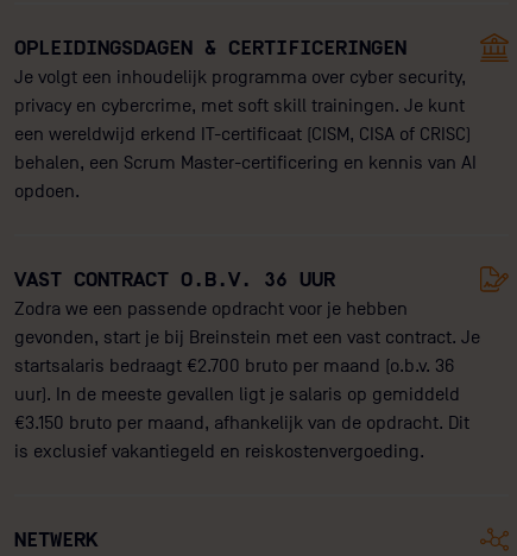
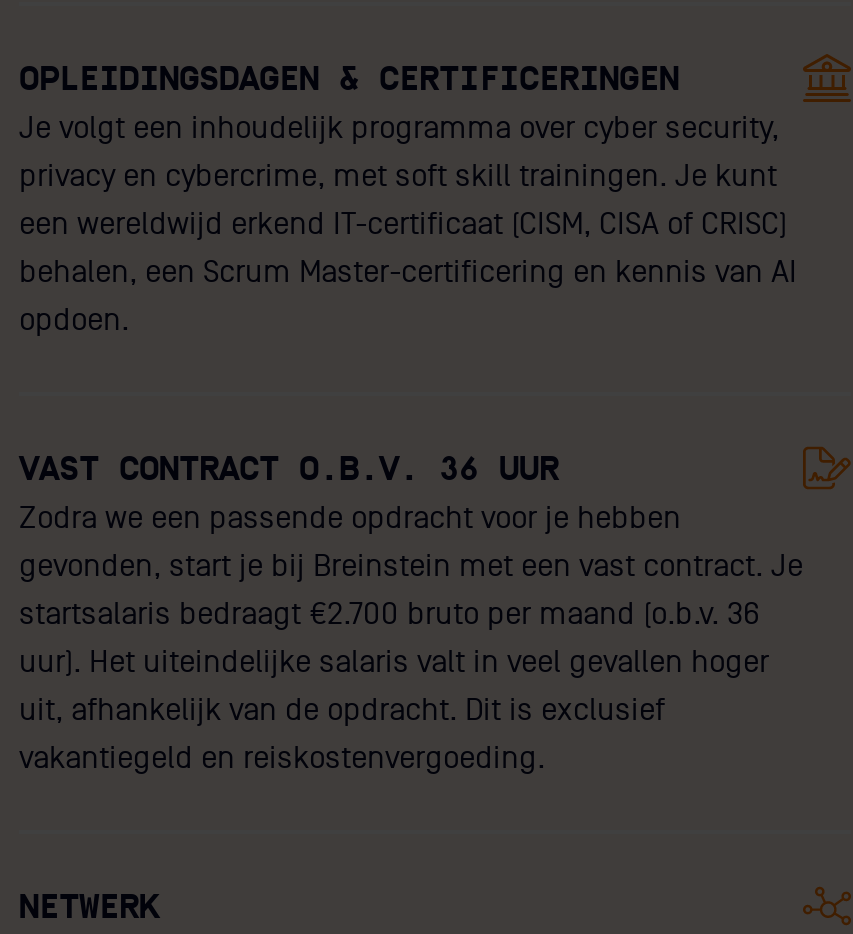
- uur). In de meeste gevallen ligt je salaris op gemiddeld
- €3.150 bruto per maand, afhankelijk van de opdracht. Dit
- is exclusief vakantiegeld en reiskostenvergoeding.
+ uur). Het uiteindelijke salaris valt in veel gevallen hoger
+ uit, afhankelijk van de opdracht. Dit is exclusief
+ vakantiegeld en reiskostenvergoeding.
